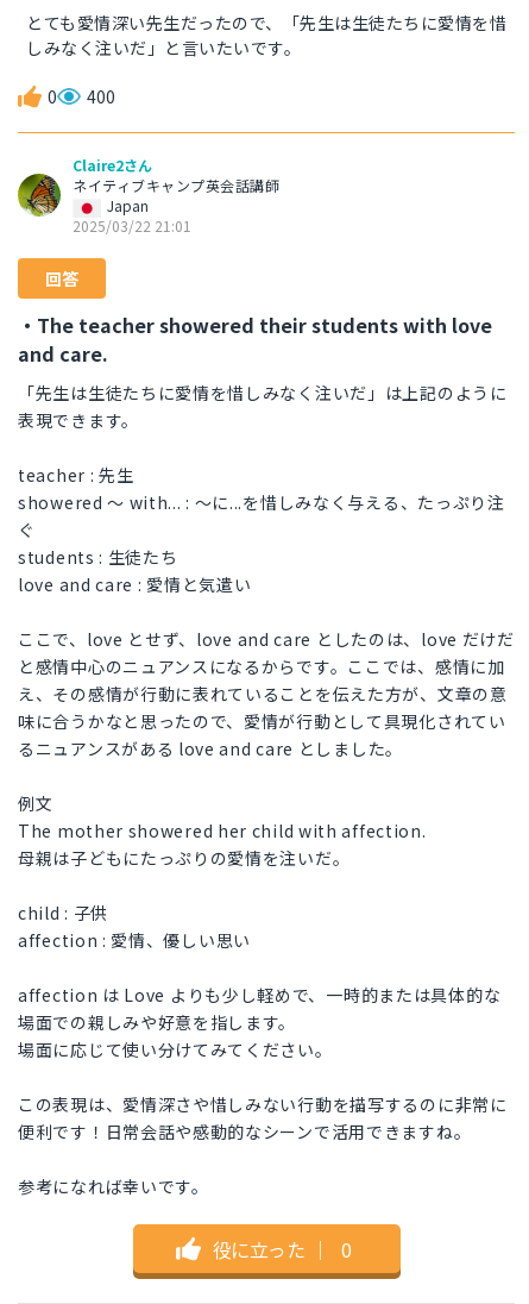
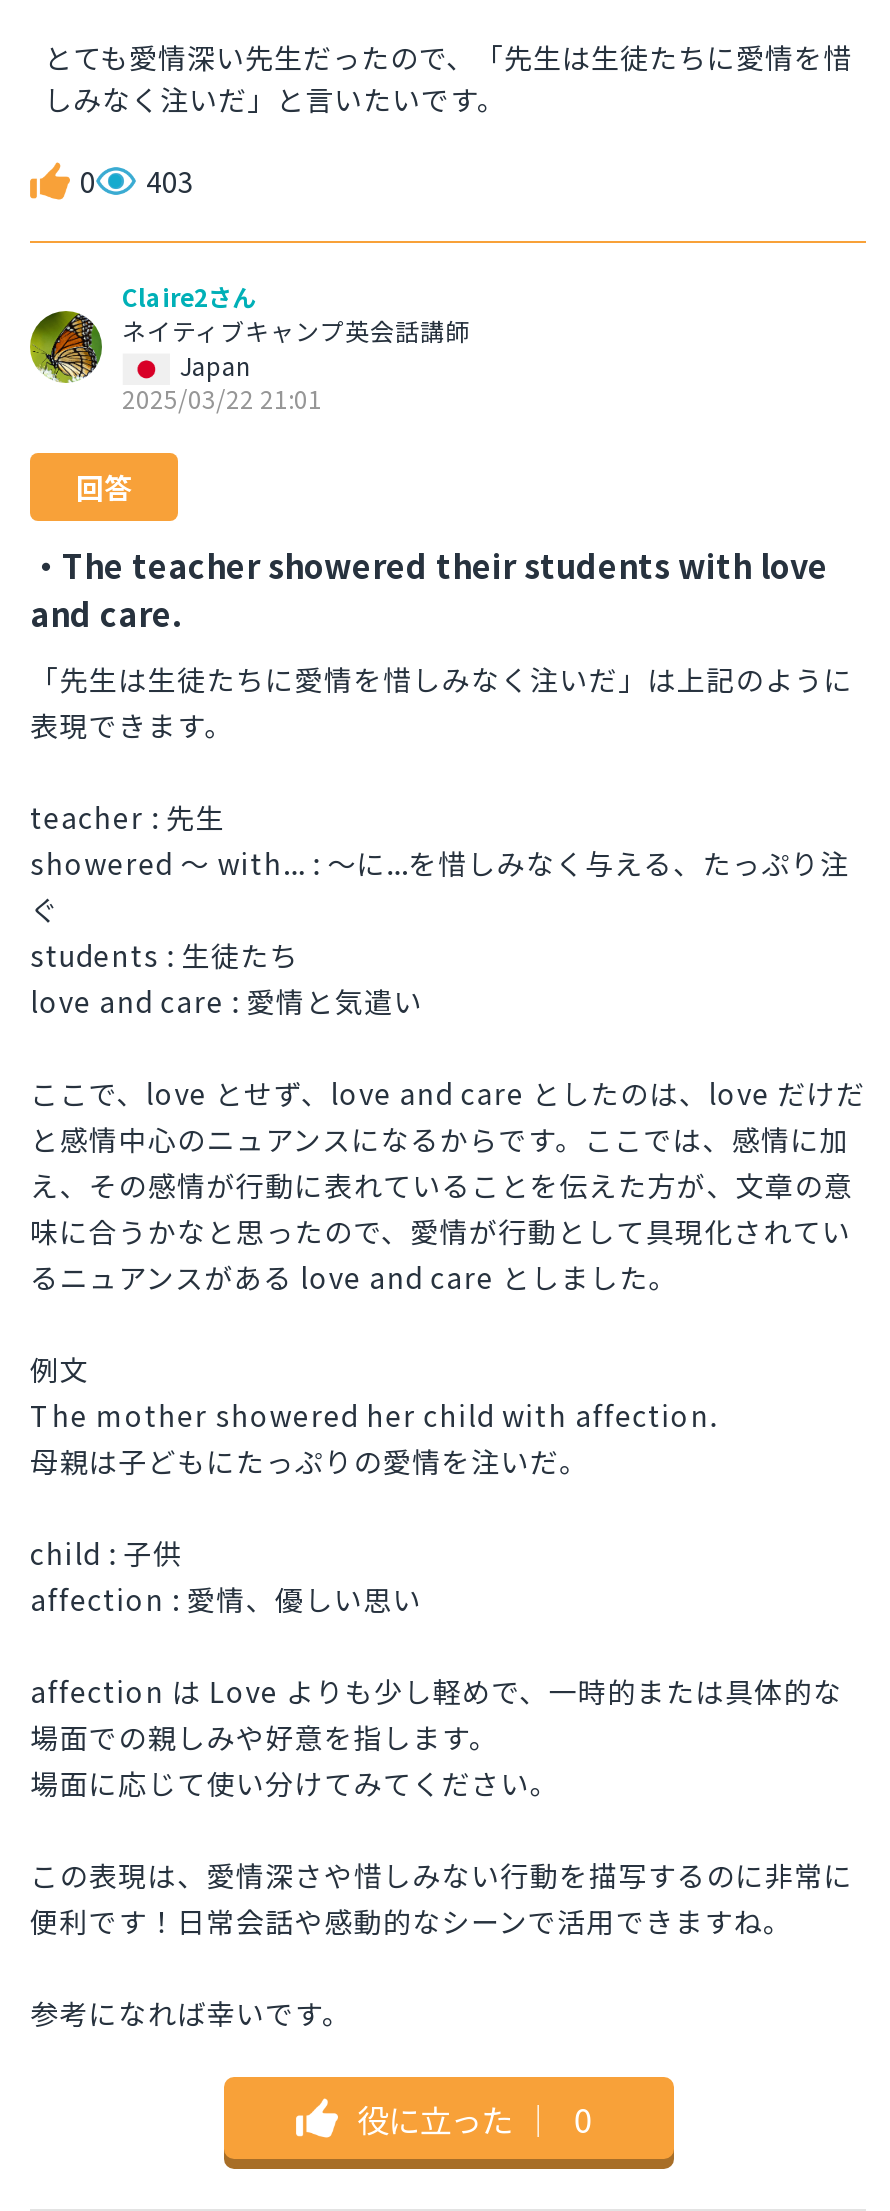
- 0 400
+ 0 403
